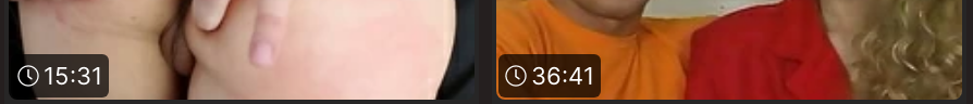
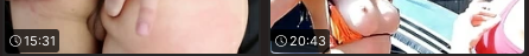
- 36:41
+ 20:43
